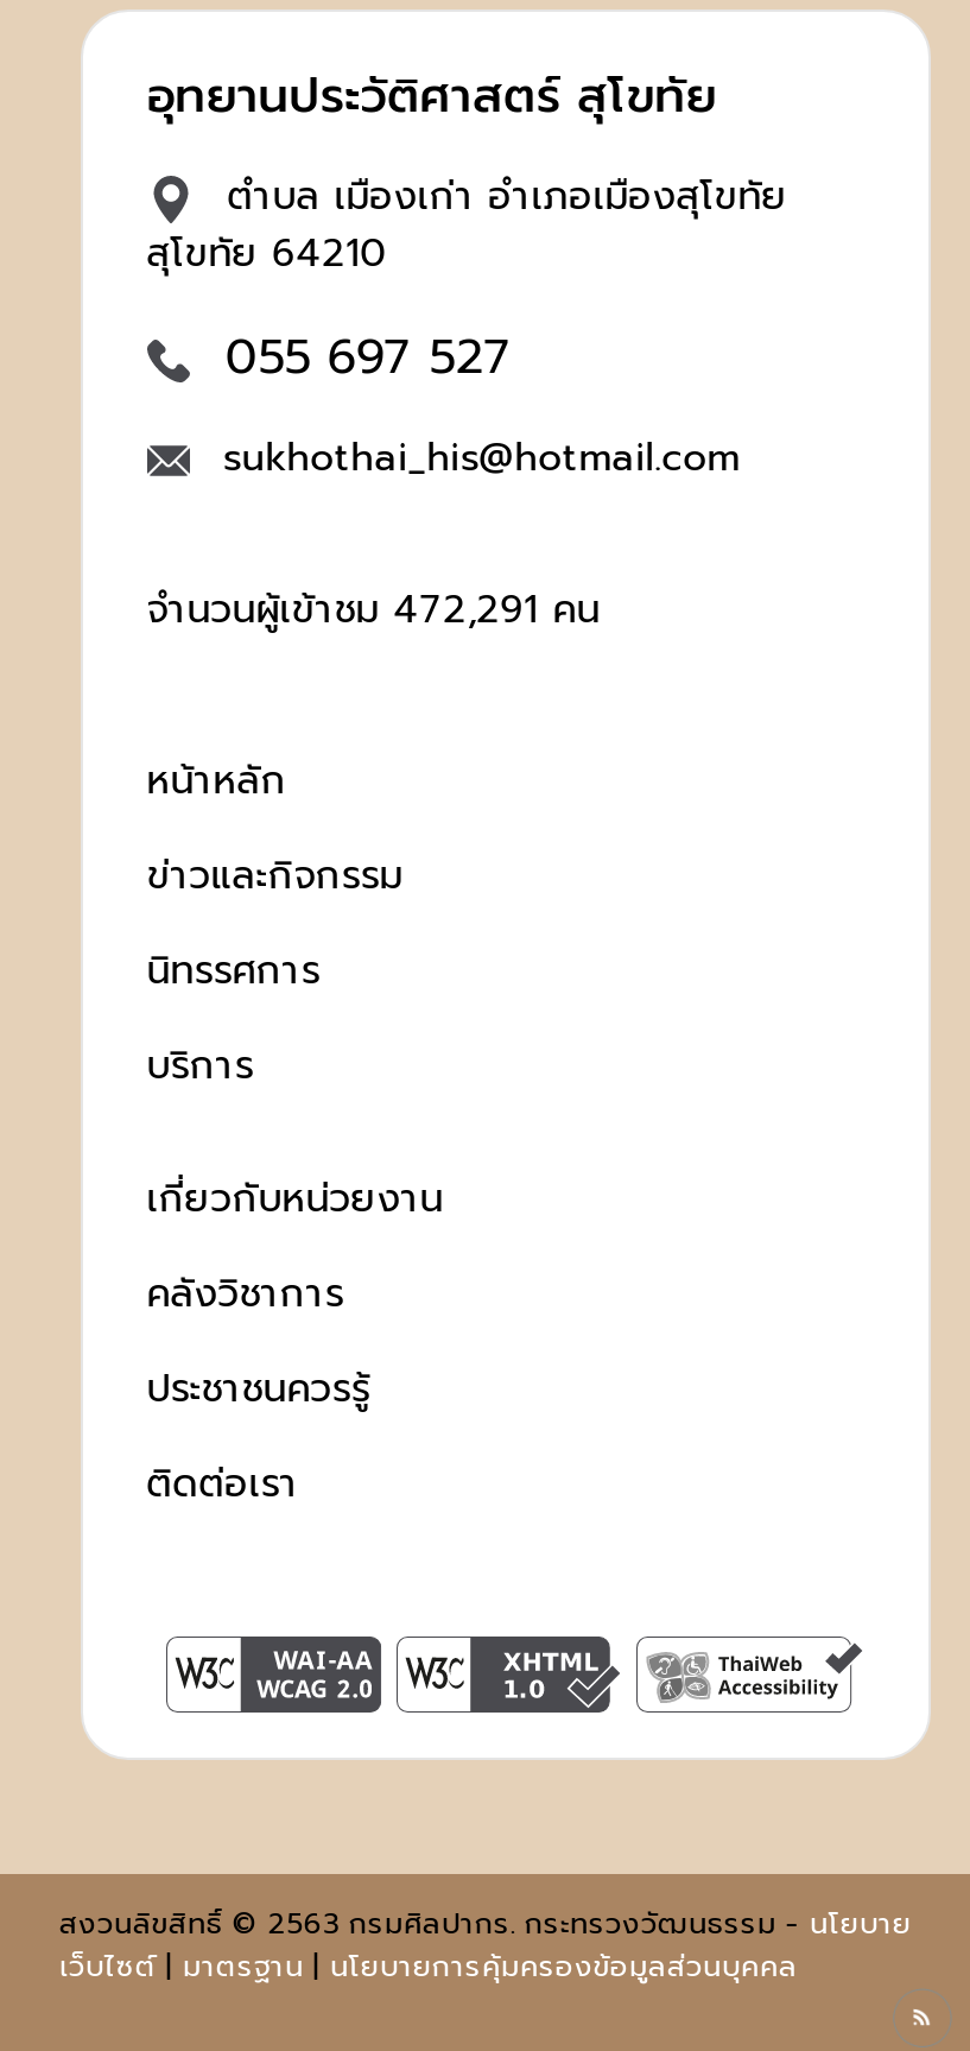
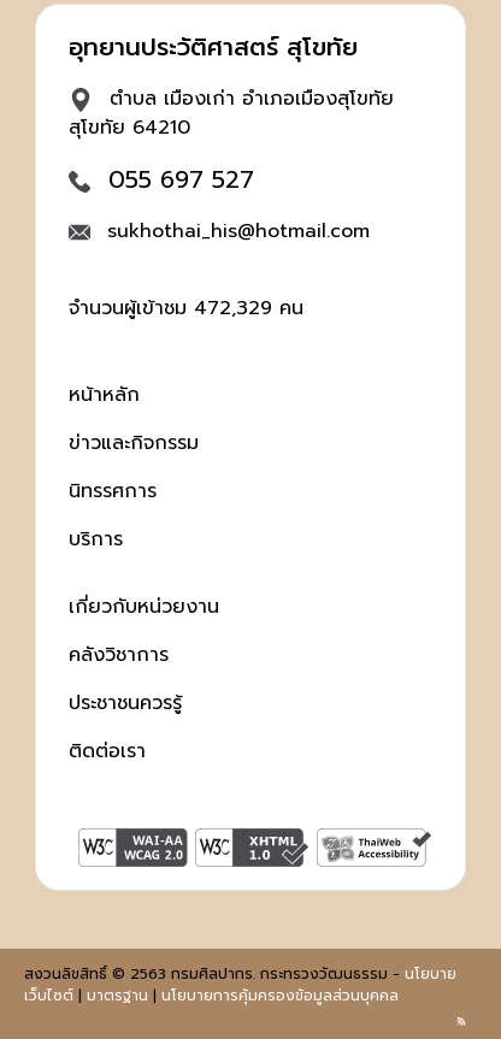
- จำนวนผู้เข้าชม 472,291 คน
+ จำนวนผู้เข้าชม 472,329 คน
